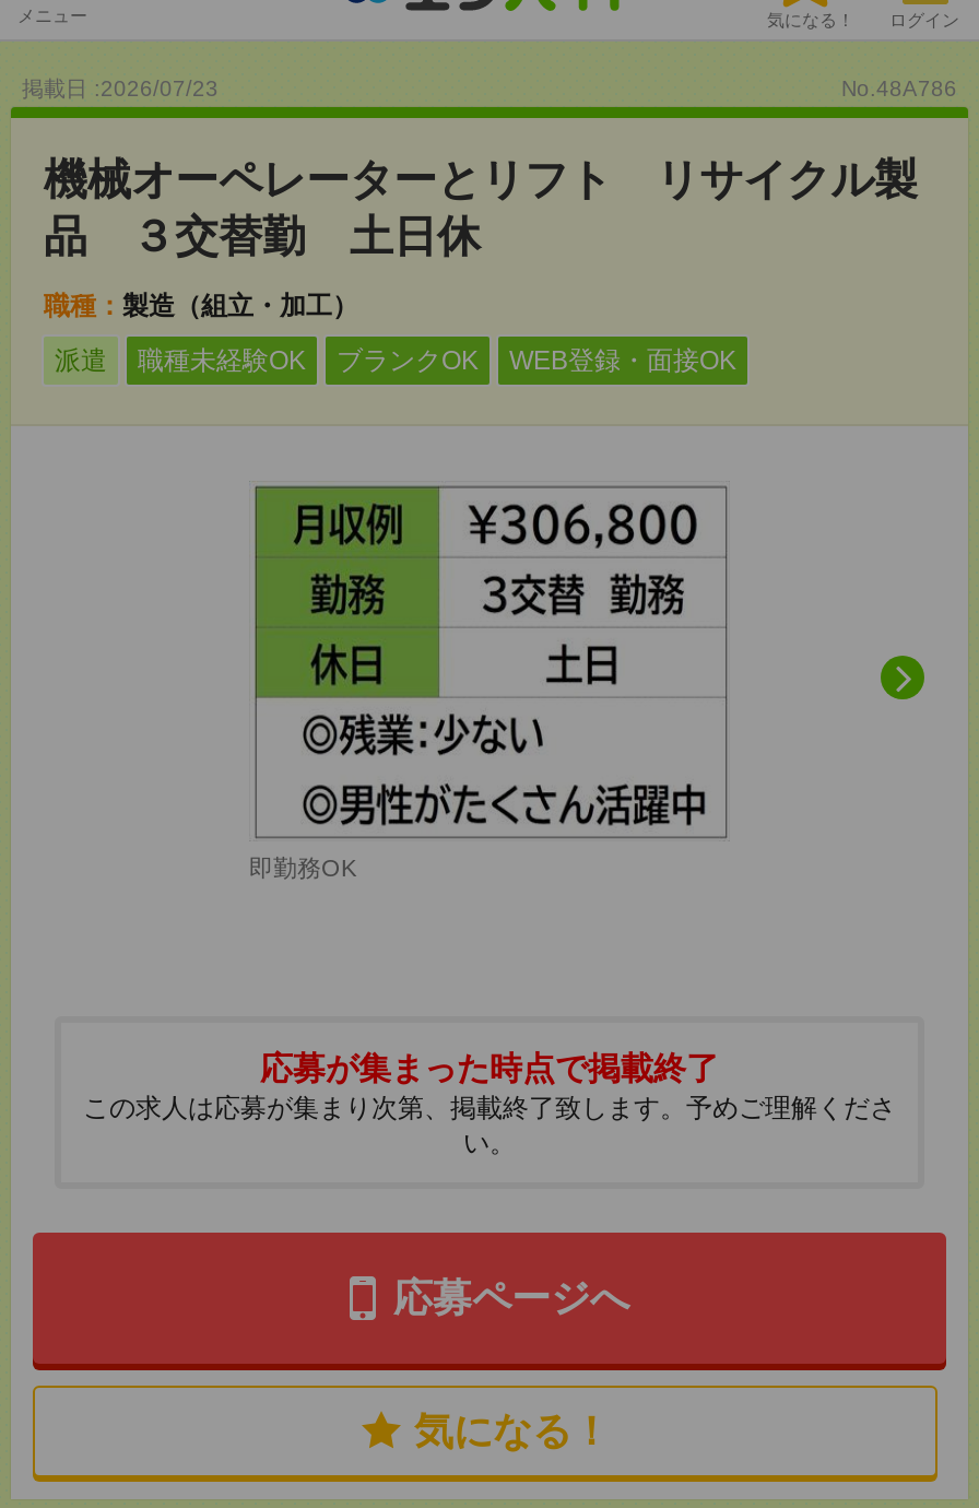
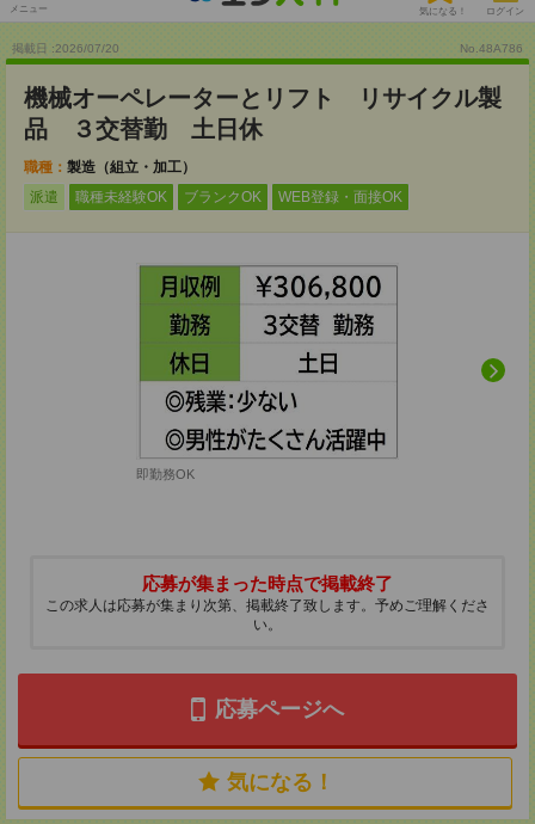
- 掲載日 :2026/07/23
+ 掲載日 :2026/07/20
